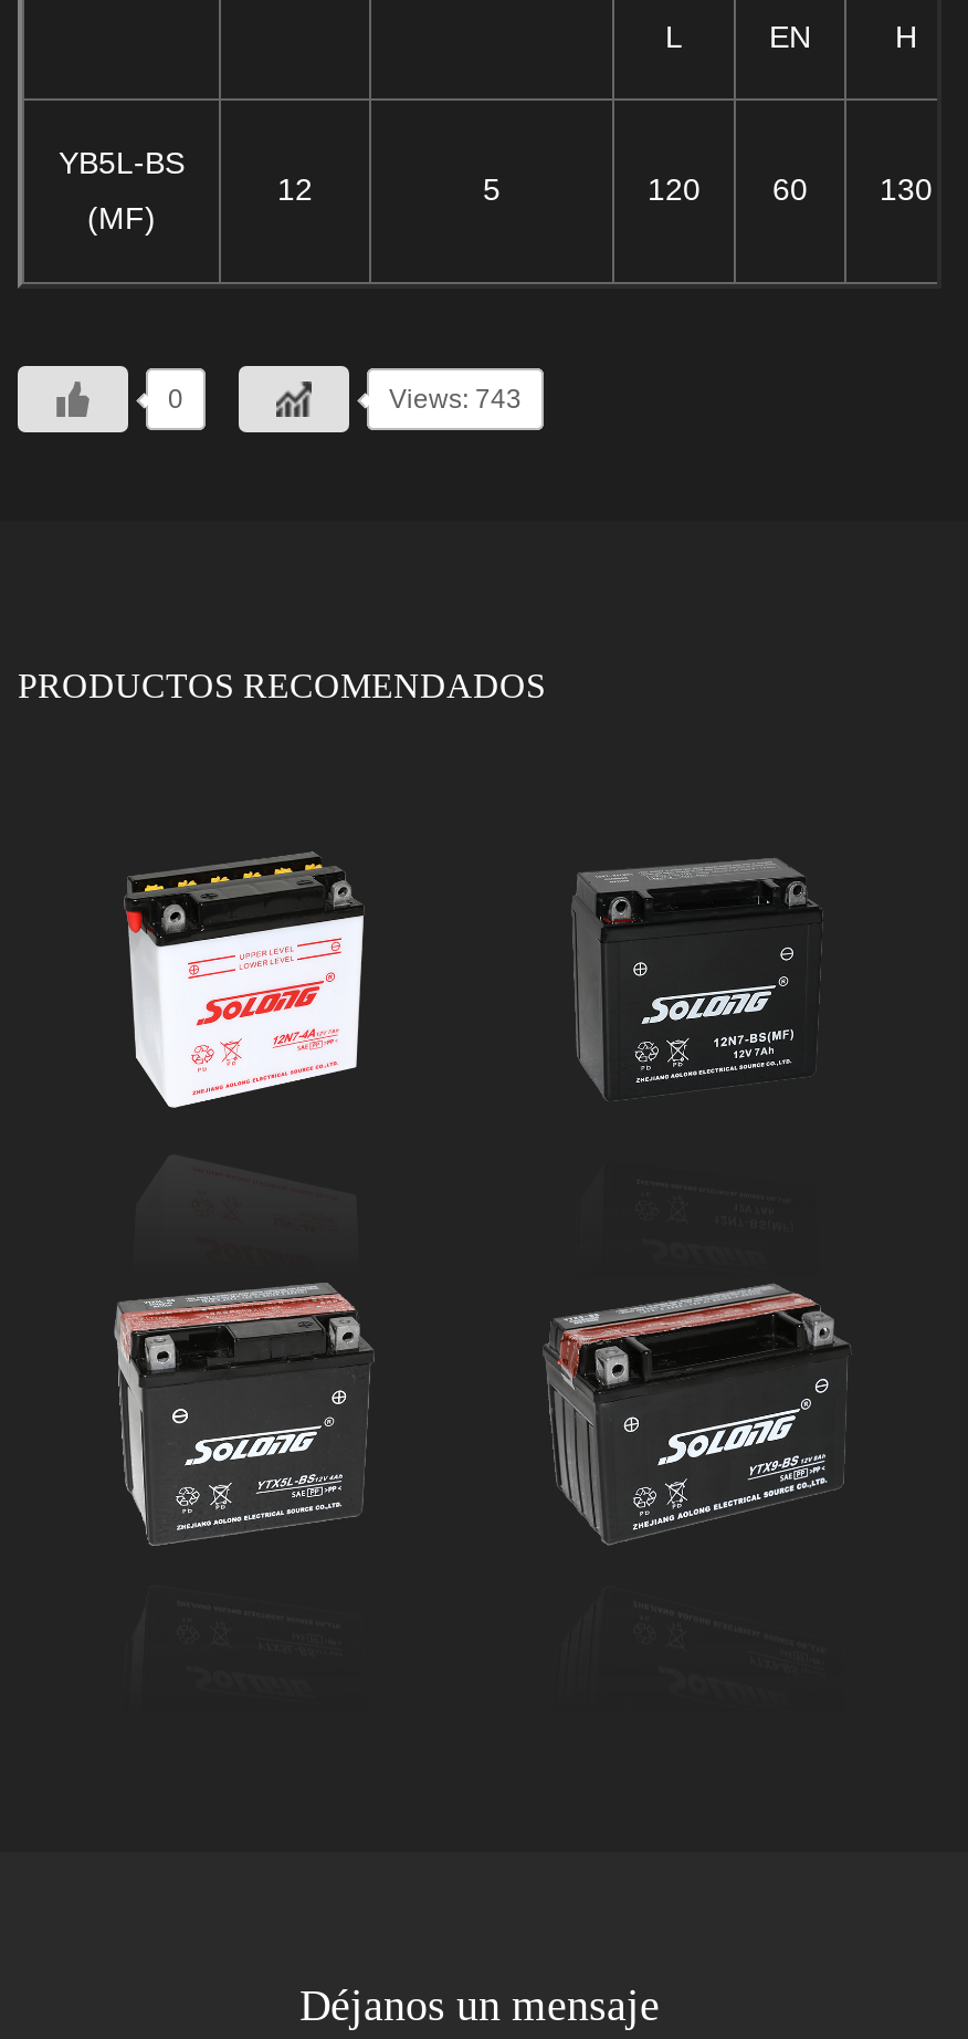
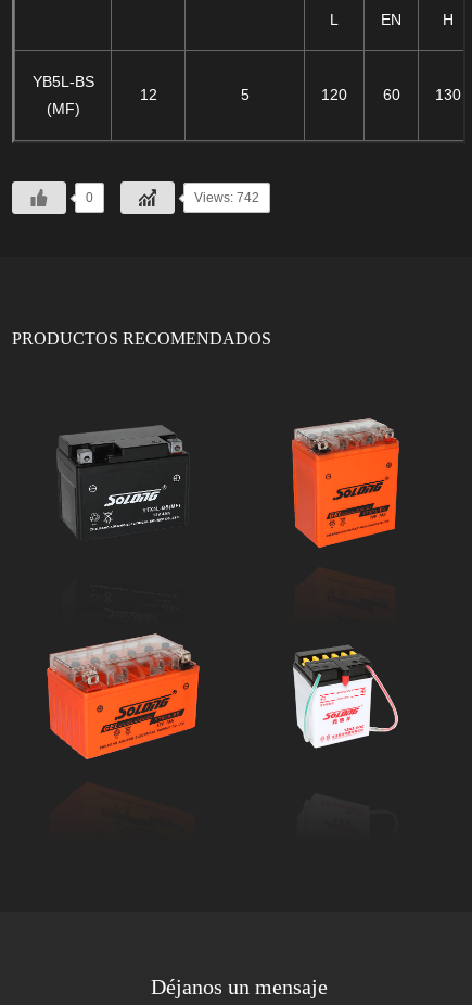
- Views: 743
+ Views: 742

- [image]
+ [image]

- [image]
+ [image]

- [image]
+ [image]

- [image]
+ [image]
